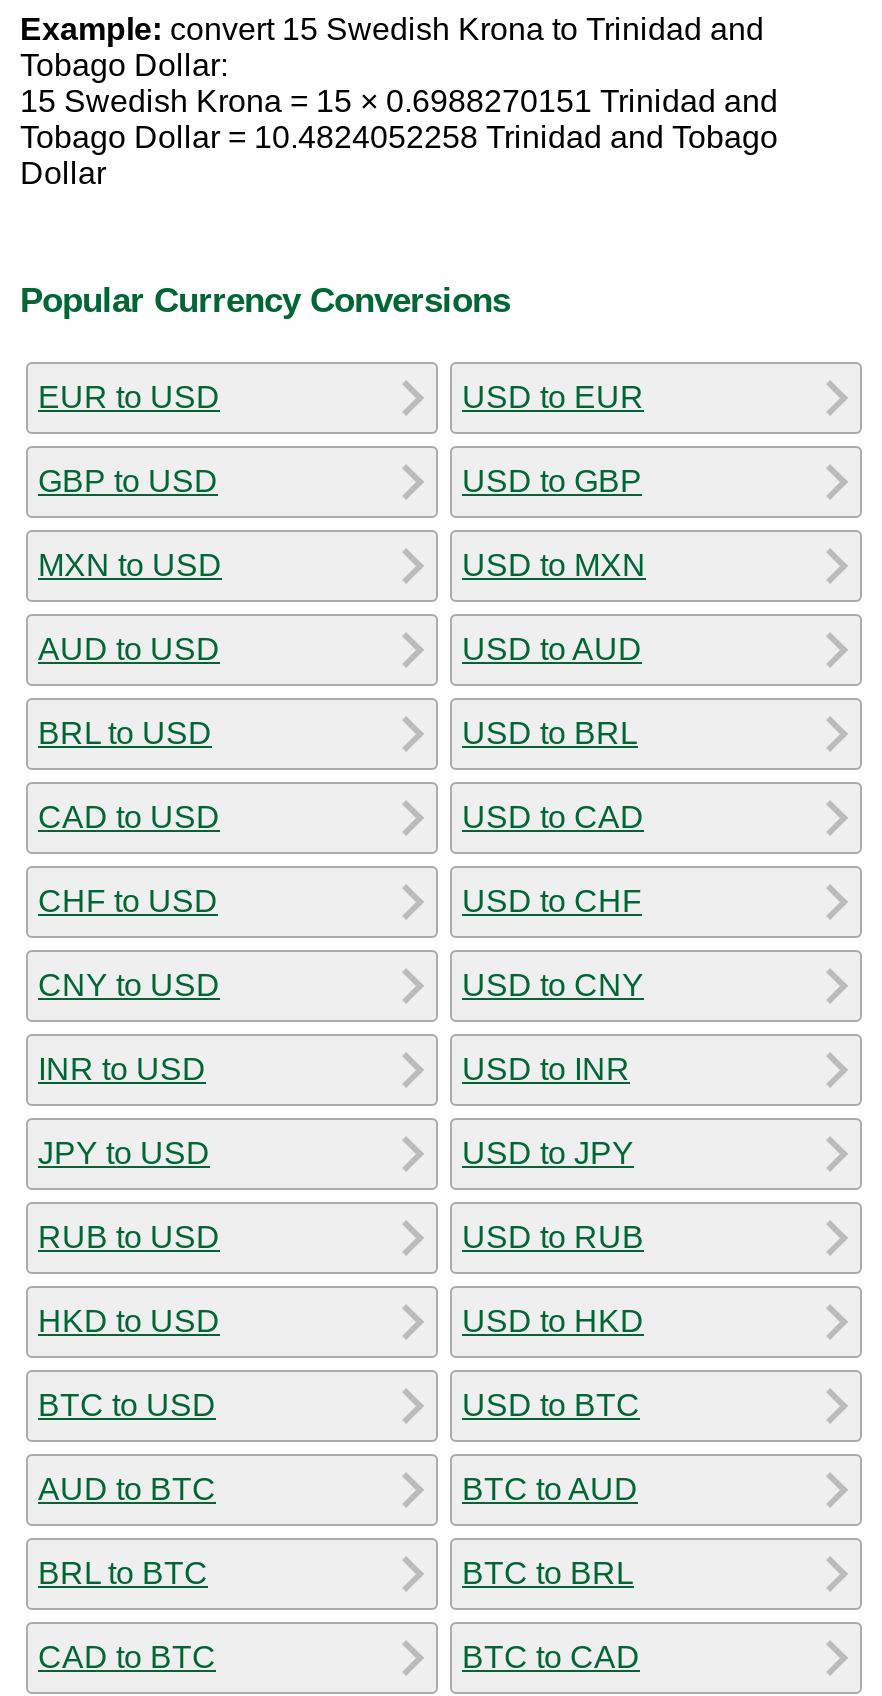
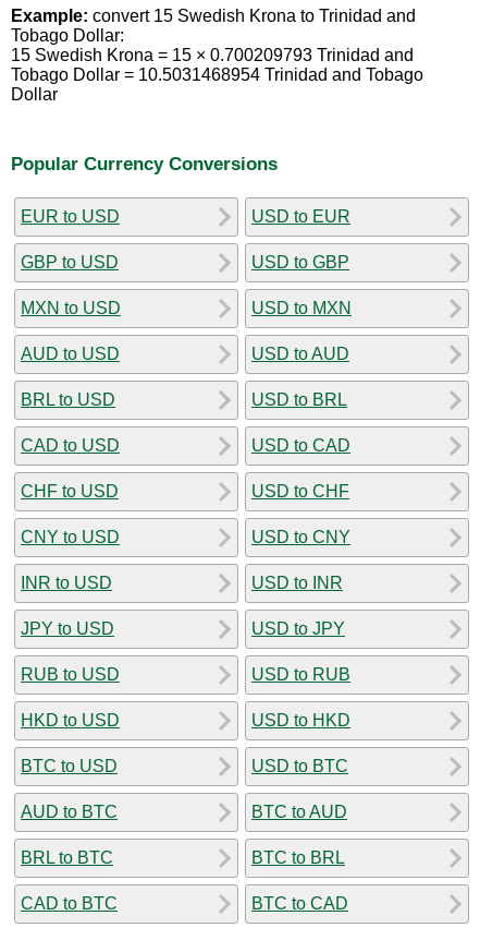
- 15 Swedish Krona = 15 × 0.6988270151 Trinidad and
+ 15 Swedish Krona = 15 × 0.700209793 Trinidad and

- Tobago Dollar = 10.4824052258 Trinidad and Tobago
+ Tobago Dollar = 10.5031468954 Trinidad and Tobago
